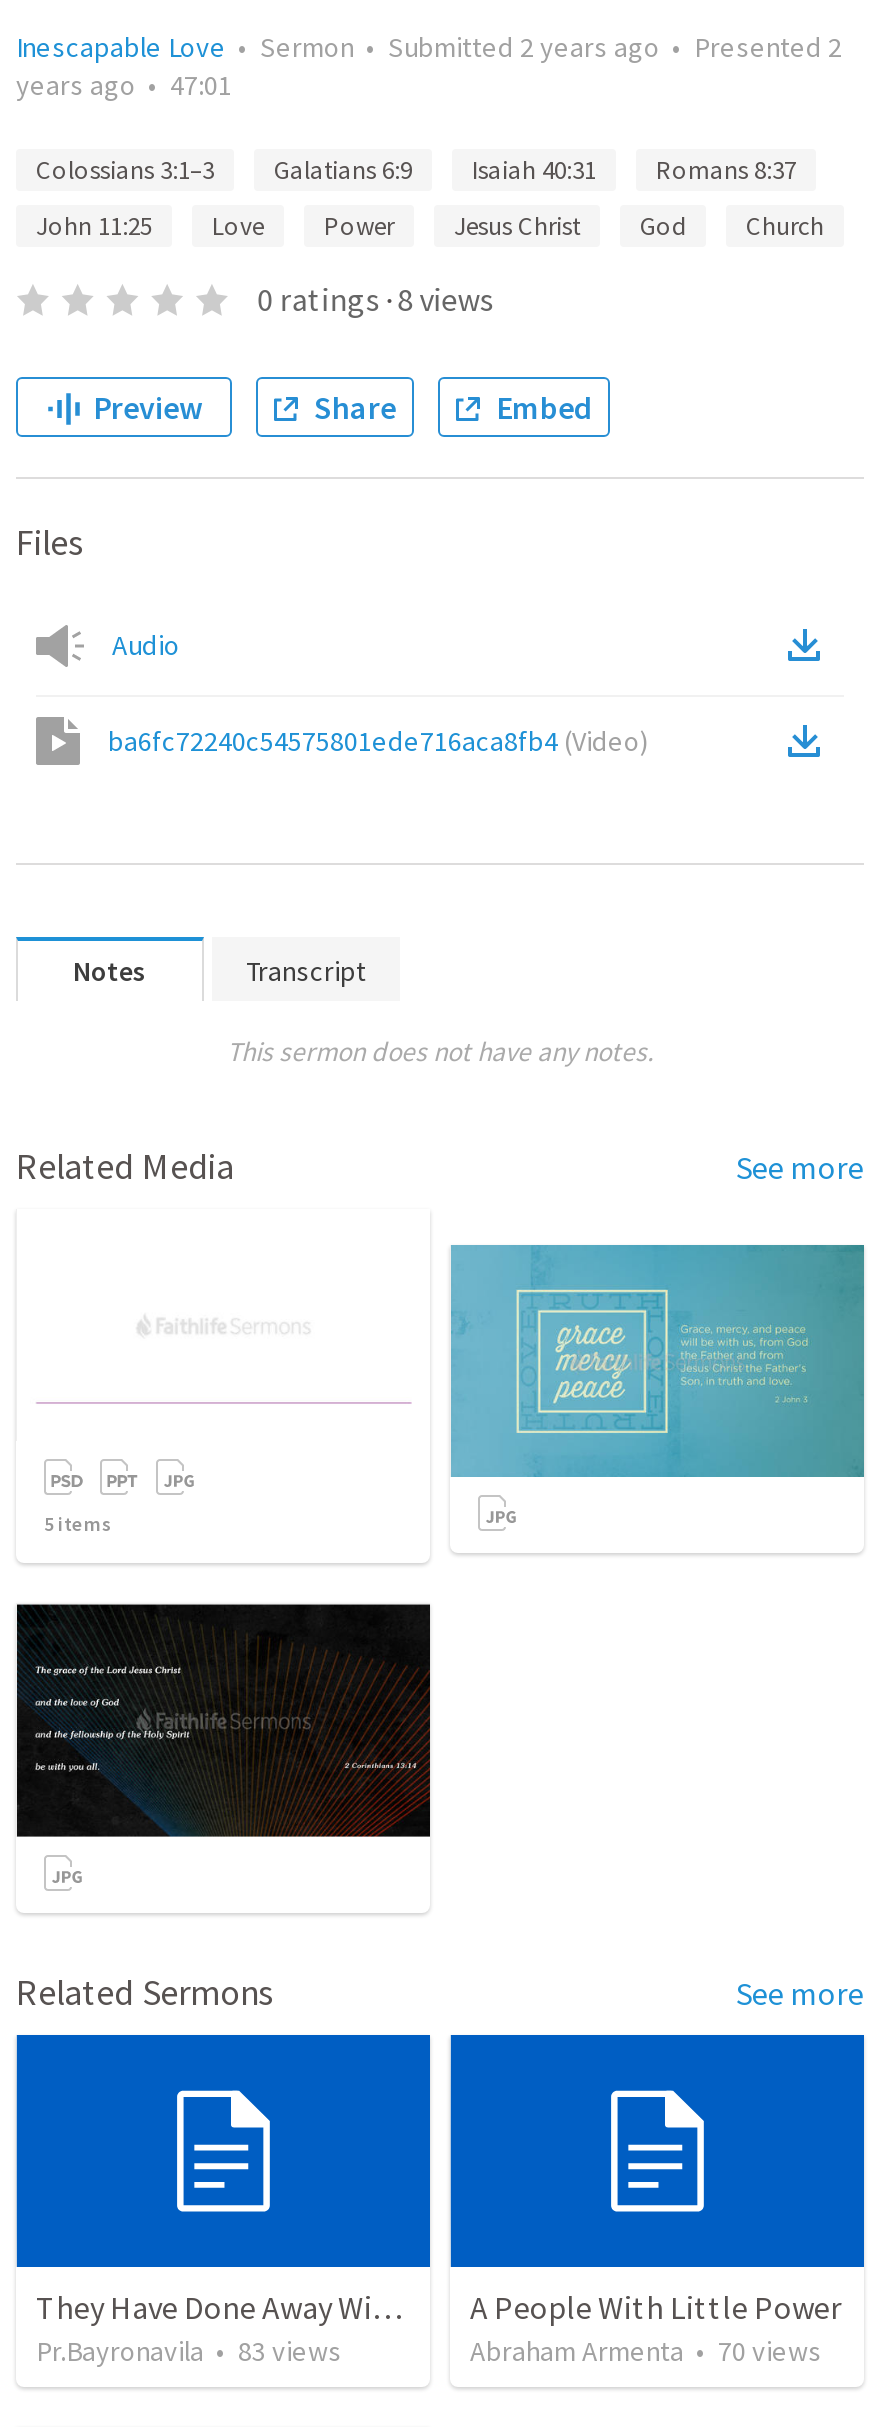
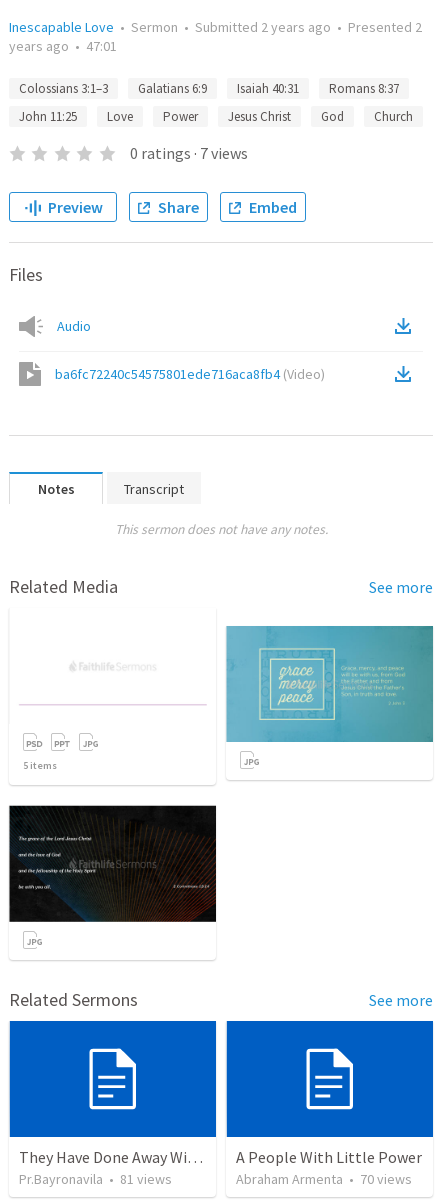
- 0 ratings · 8 views
+ 0 ratings · 7 views

- Pr.Bayronavila • 83 views
+ Pr.Bayronavila • 81 views
